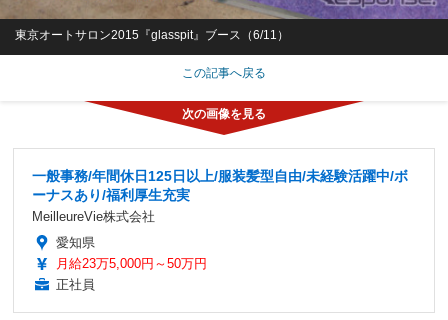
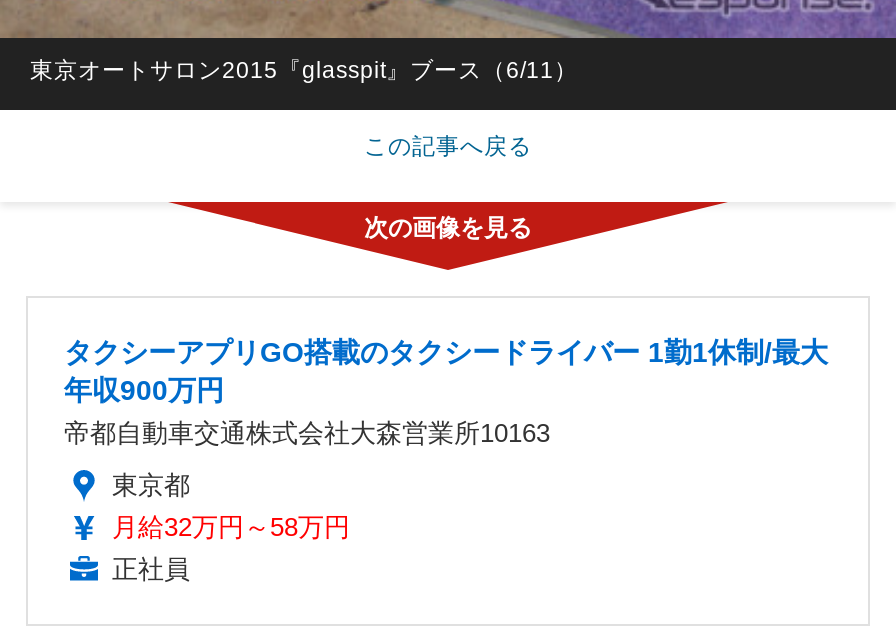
- 一般事務/年間休日125日以上/服装髪型自由/未経験活躍中/ボ
- ーナスあり/福利厚生充実
- MeilleureVie株式会社
+ タクシーアプリGO搭載のタクシードライバー 1勤1休制/最大
+ 年収900万円
+ 帝都自動車交通株式会社大森営業所10163

- 愛知県
- 月給23万5,000円～50万円
+ 東京都
+ 月給32万円～58万円
